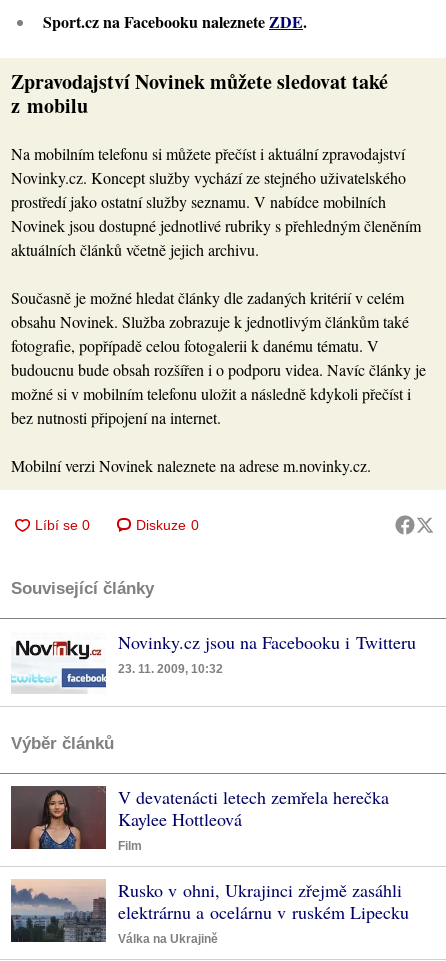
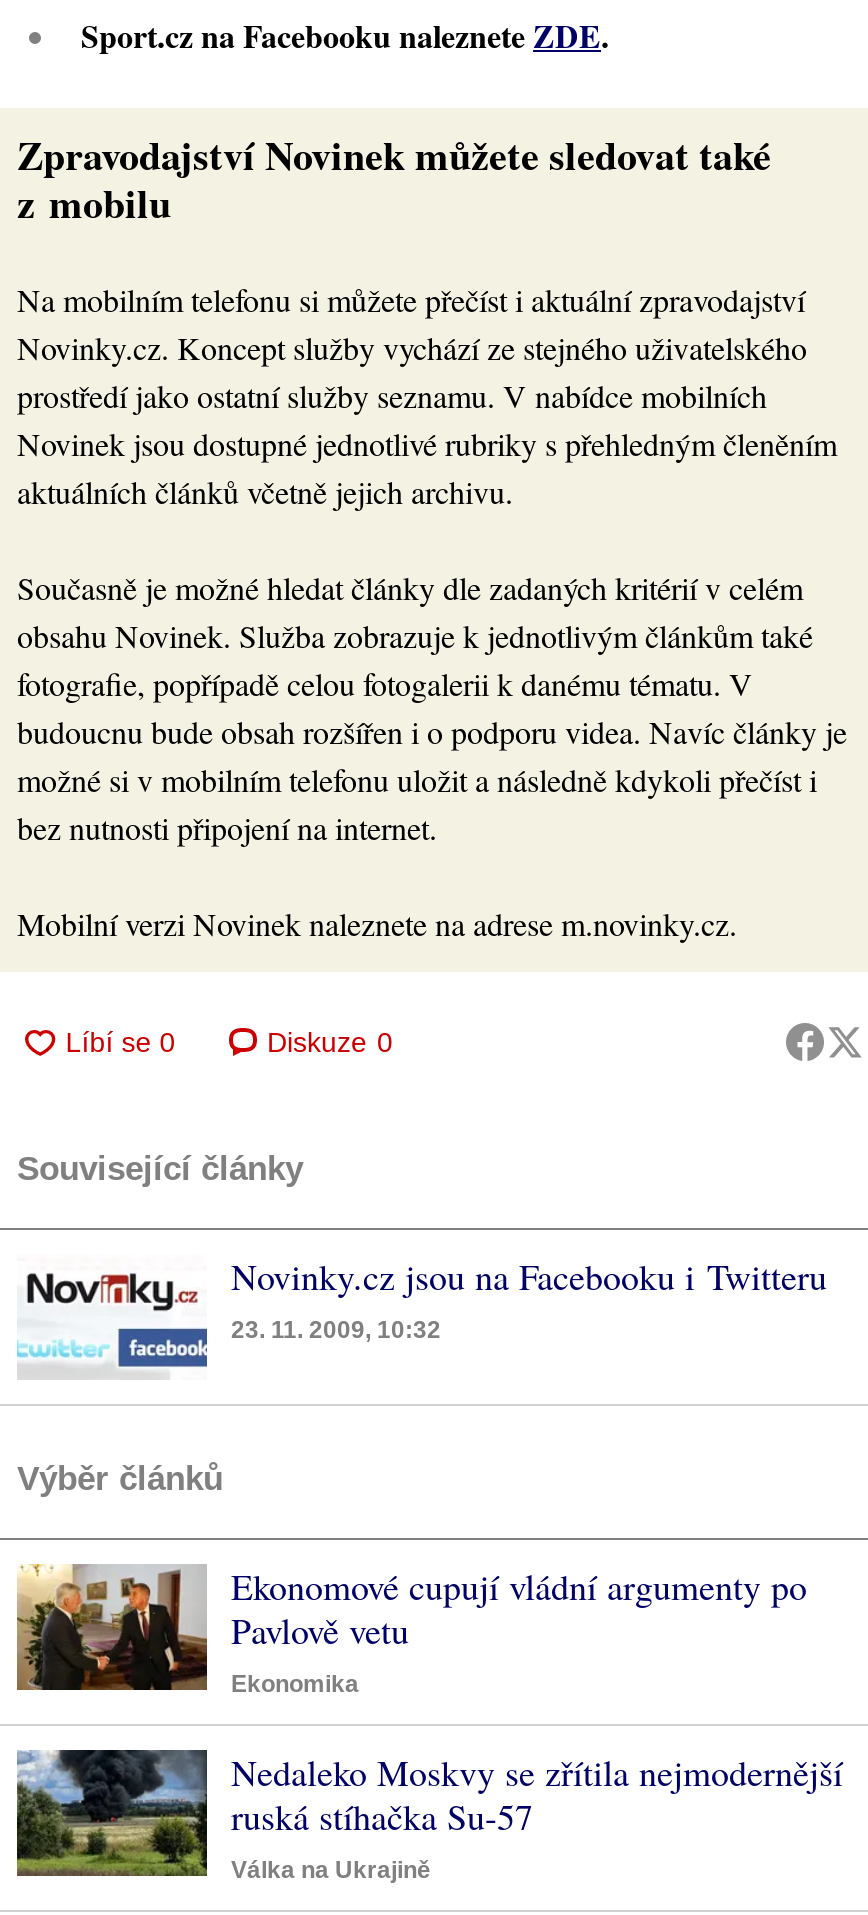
- [image]
- V devatenácti letech zemřela herečka
- Kaylee Hottleová
- Film
+ [image]
+ Ekonomové cupují vládní argumenty po
+ Pavlově vetu
+ Ekonomika

- [image]
- Rusko v ohni, Ukrajinci zřejmě zasáhli
- elektrárnu a ocelárnu v ruském Lipecku
+ [image]
+ Nedaleko Moskvy se zřítila nejmodernější
+ ruská stíhačka Su-57
